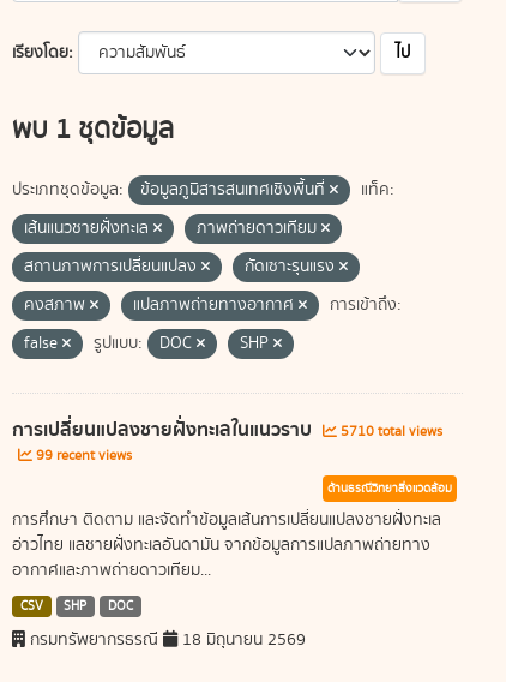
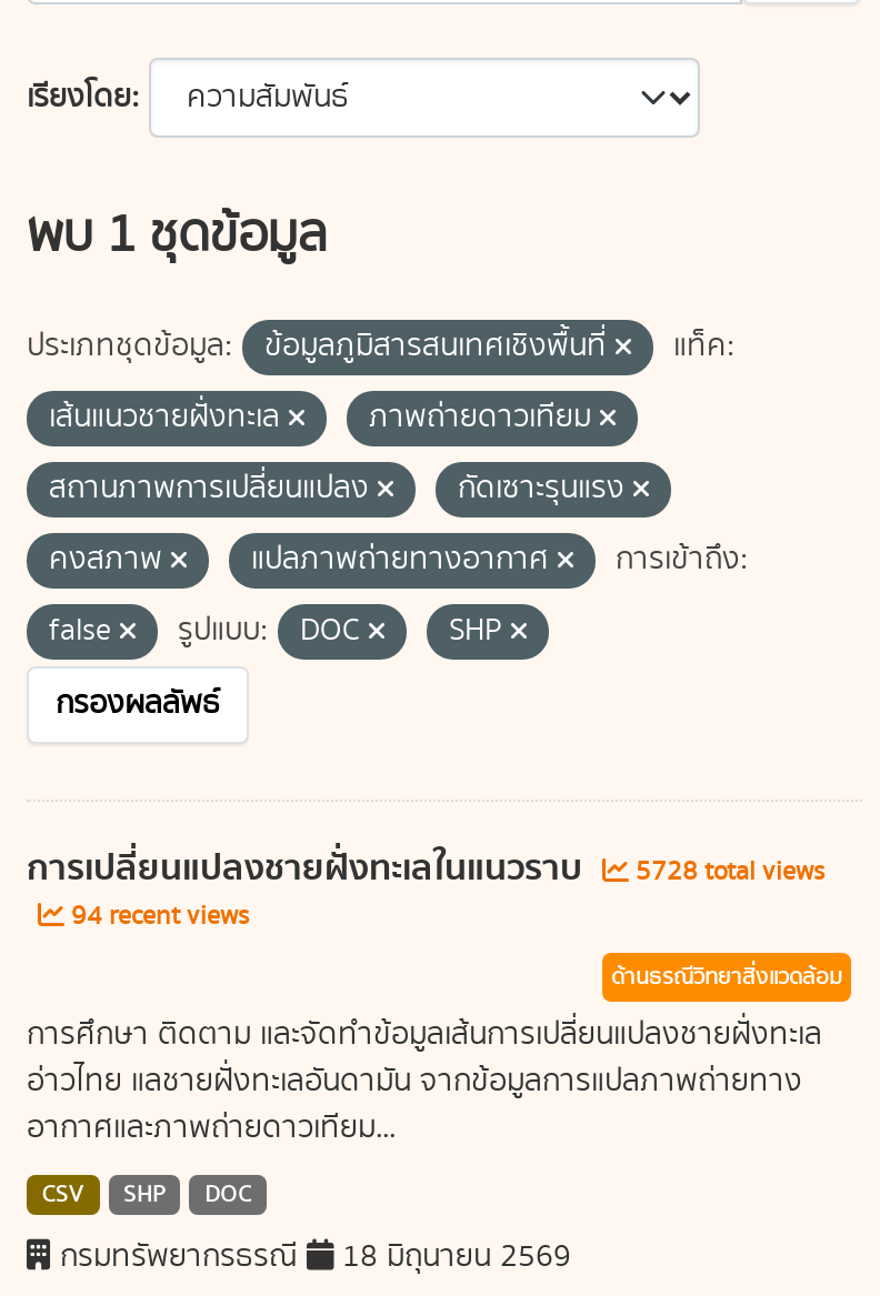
- ไป

+ กรองผลลัพธ์

- การเปลี่ยนแปลงชายฝั่งทะเลในแนวราบ 5710 total views
+ การเปลี่ยนแปลงชายฝั่งทะเลในแนวราบ 5728 total views

- 99 recent views
+ 94 recent views
